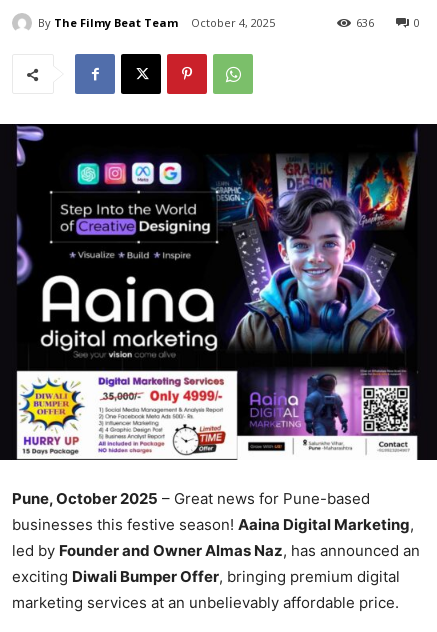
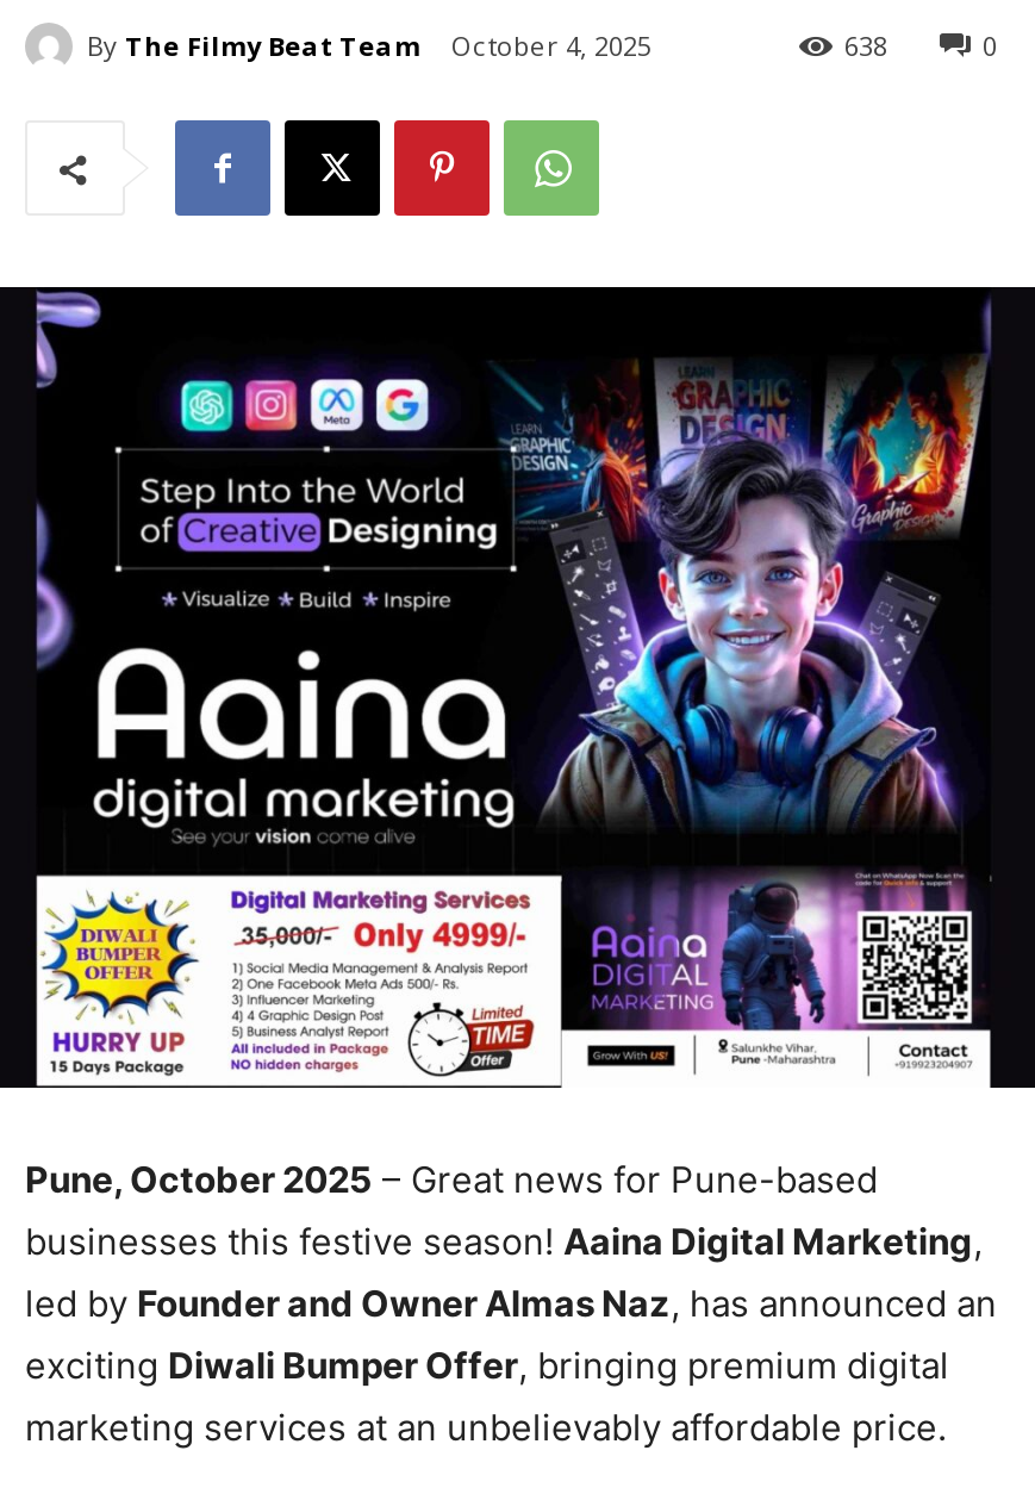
- 636
+ 638
